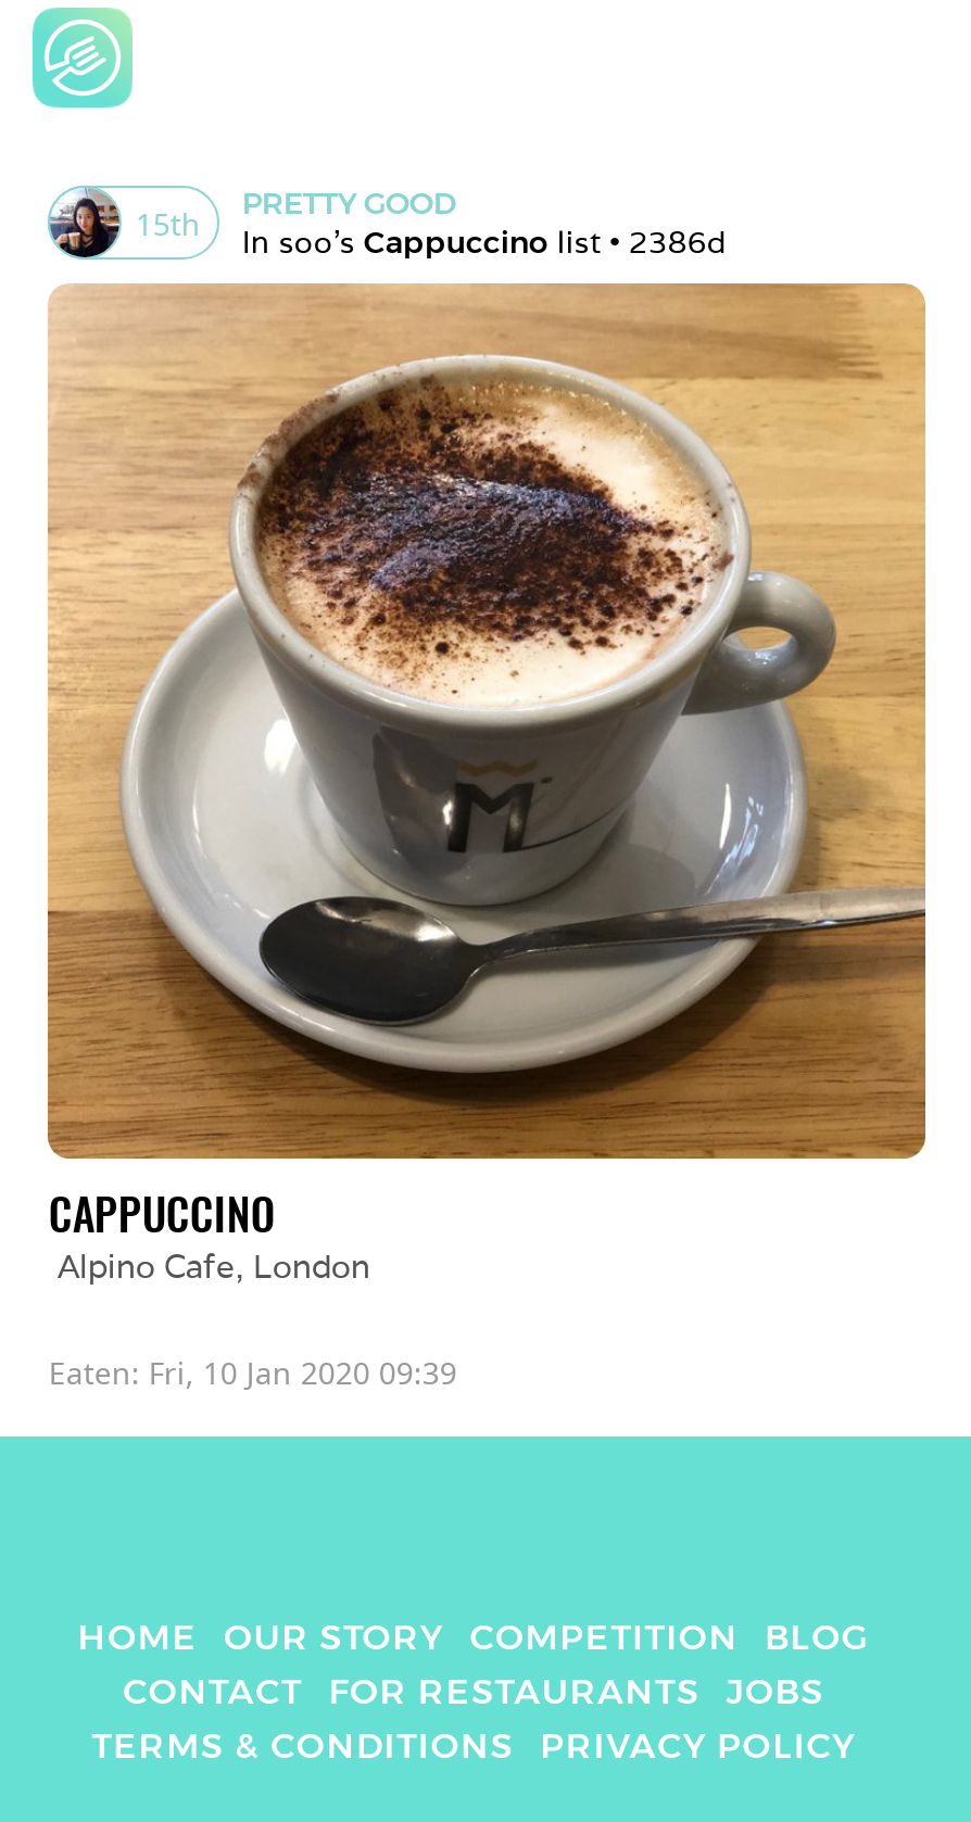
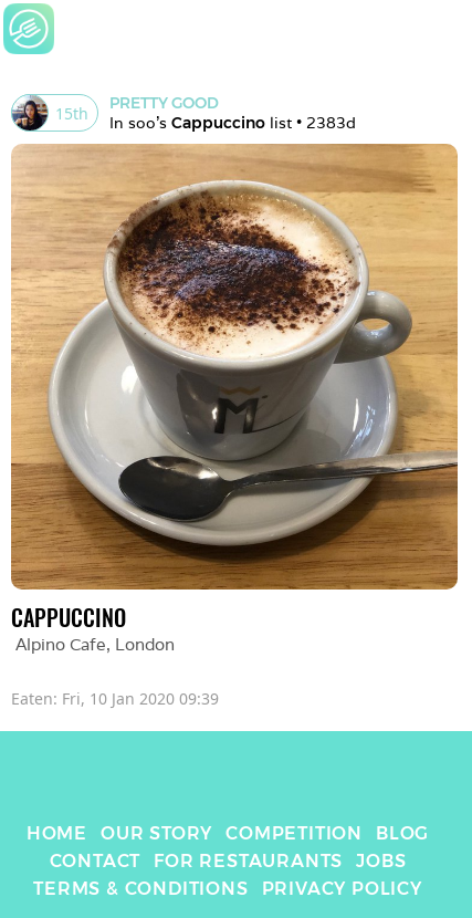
- In soo's Cappuccino list • 2386d
+ In soo's Cappuccino list • 2383d
